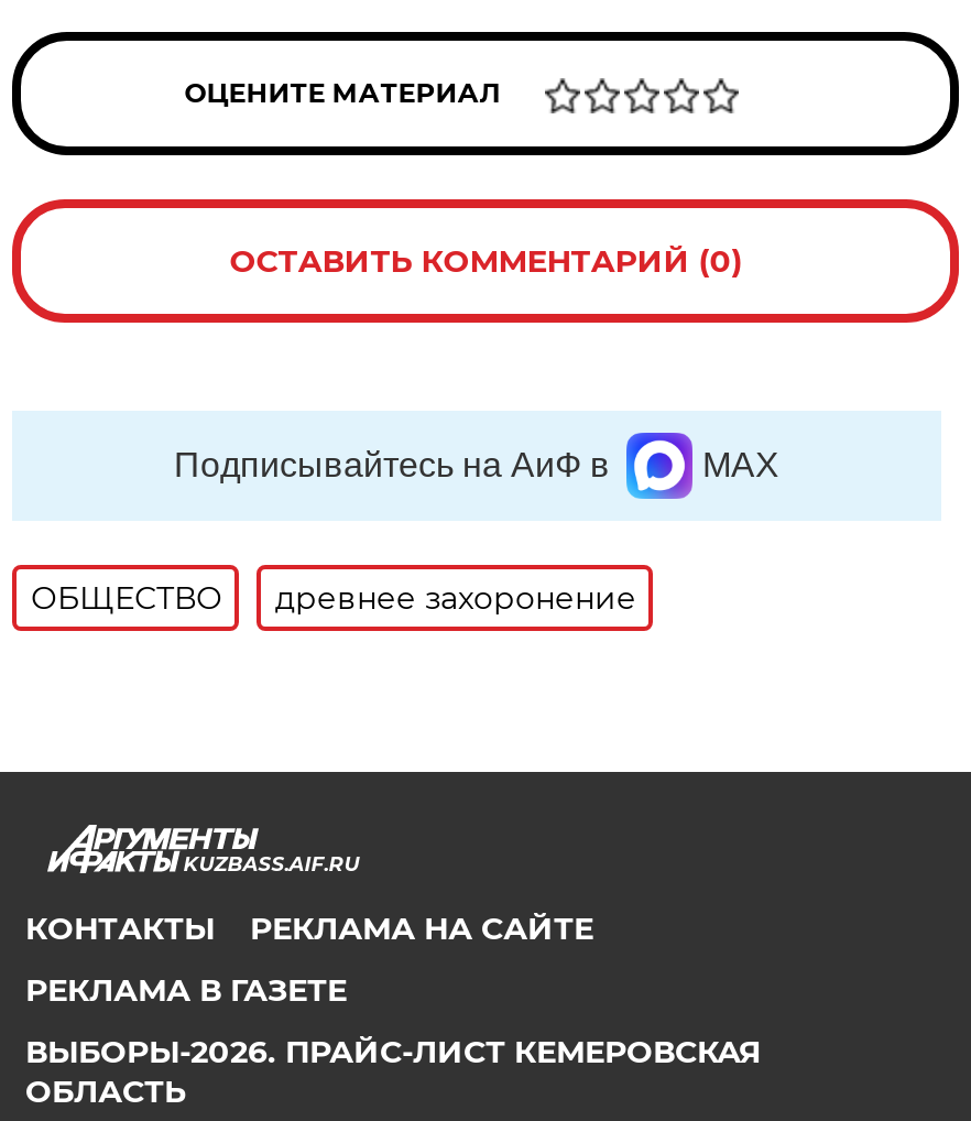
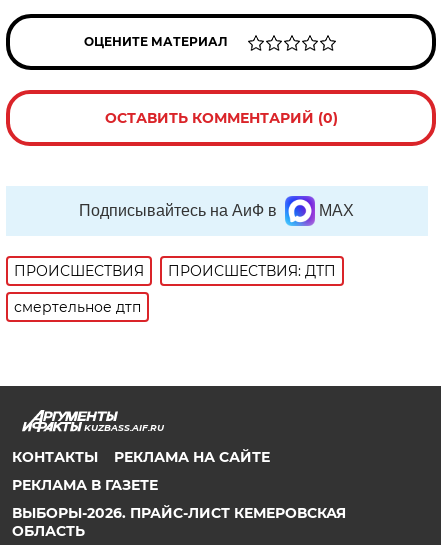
- ОБЩЕСТВО
- древнее захоронение
+ ПРОИСШЕСТВИЯ
+ ПРОИСШЕСТВИЯ: ДТП
+ смертельное дтп
